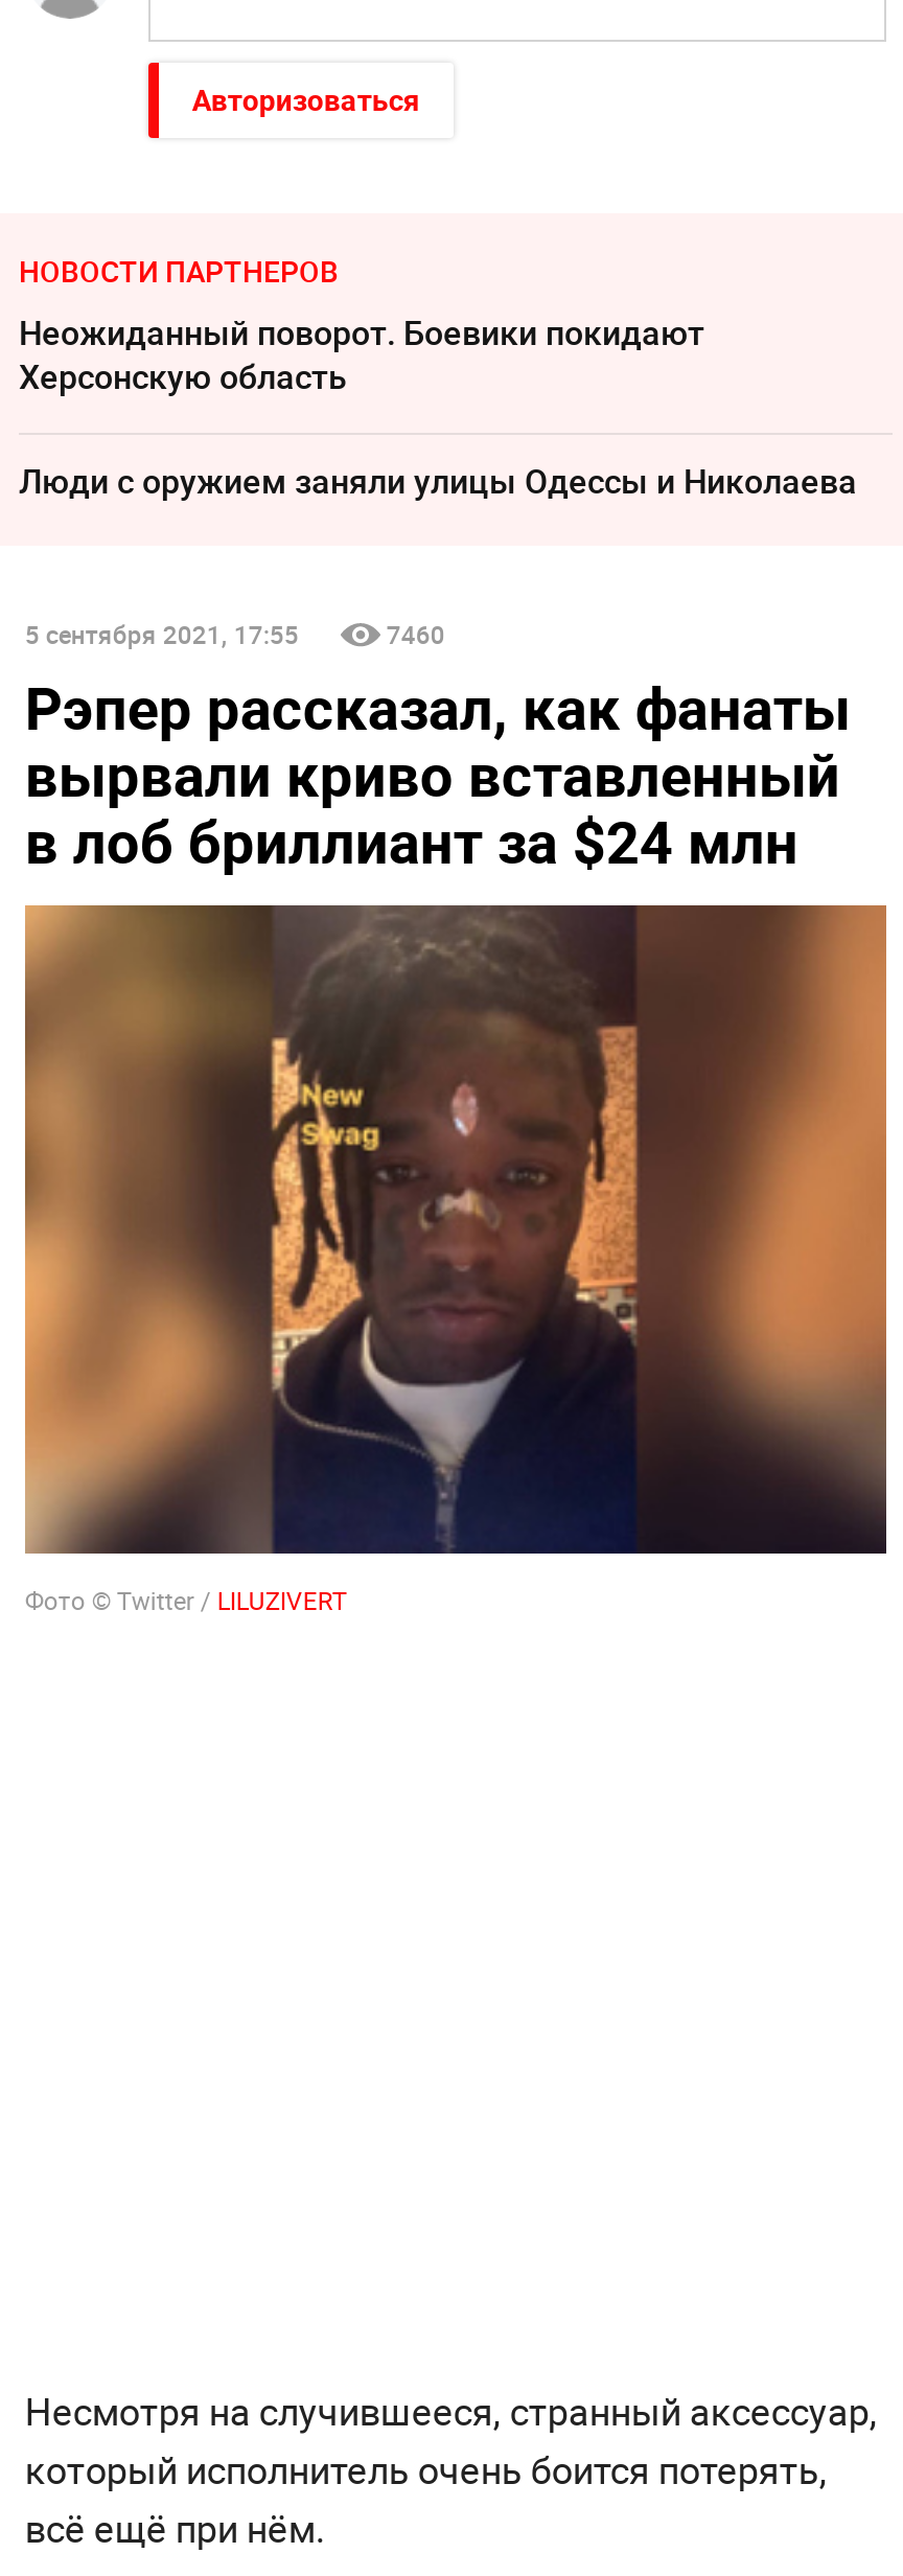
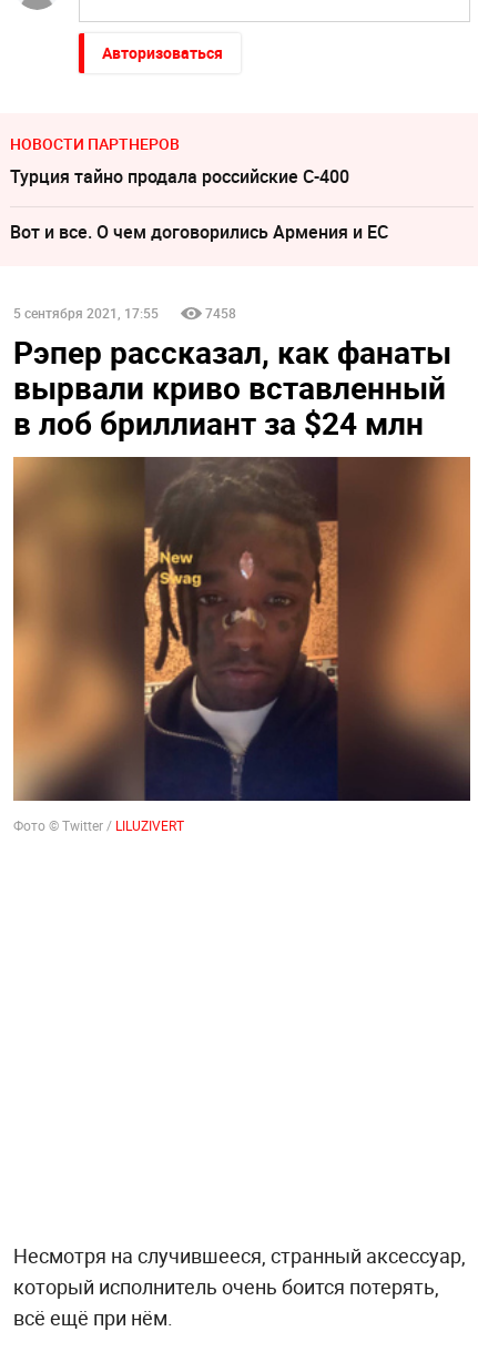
- Неожиданный поворот. Боевики покидают
- Херсонскую область
+ Турция тайно продала российские С-400

- Люди с оружием заняли улицы Одессы и Николаева
+ Вот и все. О чем договорились Армения и ЕС

- 7460
+ 7458
